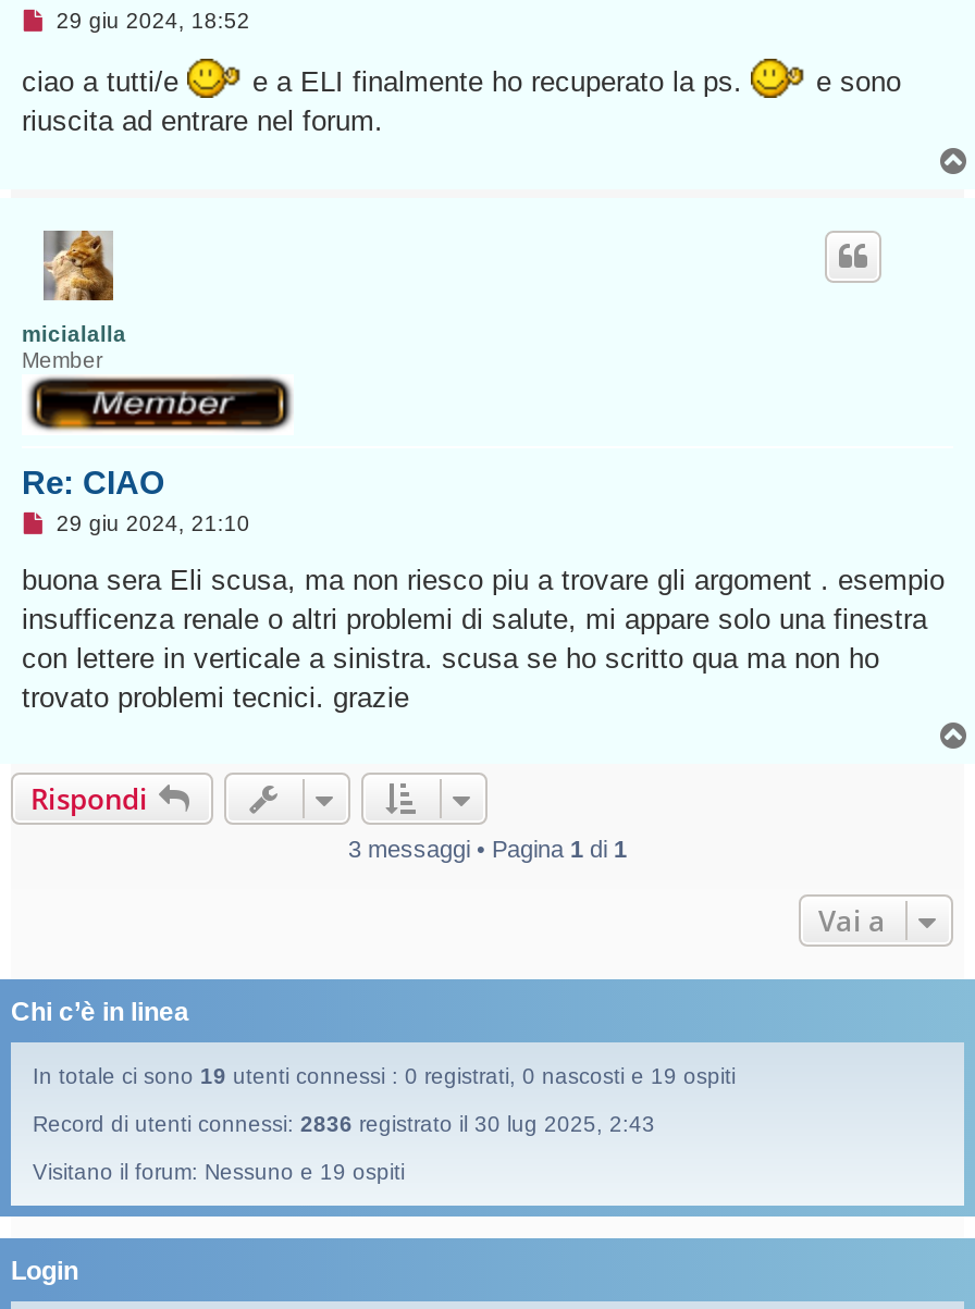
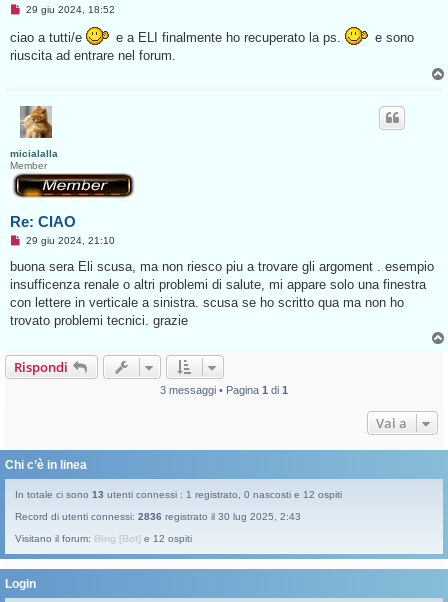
- In totale ci sono 19 utenti connessi : 0 registrati, 0 nascosti e 19 ospiti
+ In totale ci sono 13 utenti connessi : 1 registrato, 0 nascosti e 12 ospiti

- Visitano il forum: Nessuno e 19 ospiti
+ Visitano il forum: Bing [Bot] e 12 ospiti
